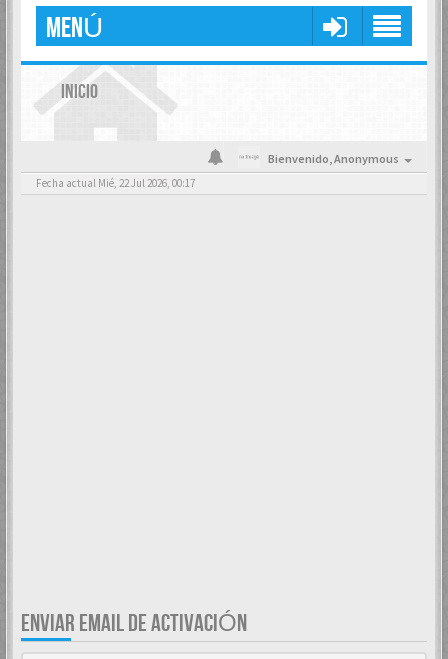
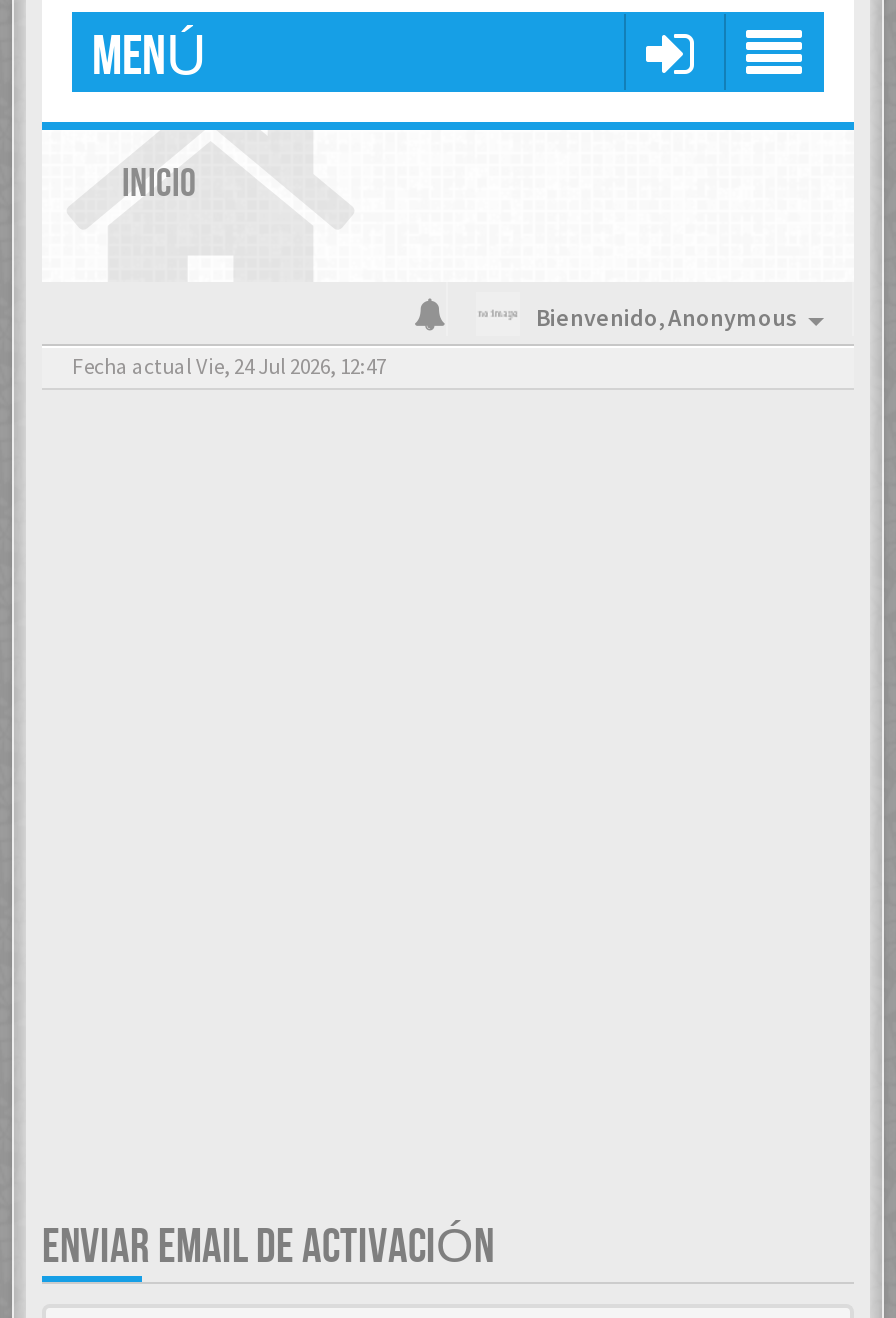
- Fecha actual Mié, 22 Jul 2026, 00:17
+ Fecha actual Vie, 24 Jul 2026, 12:47
